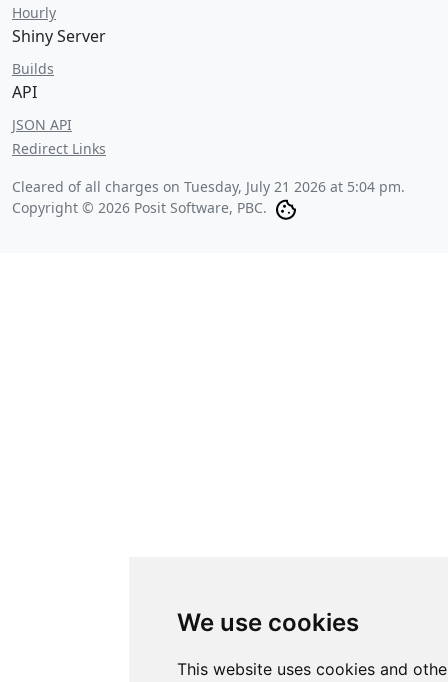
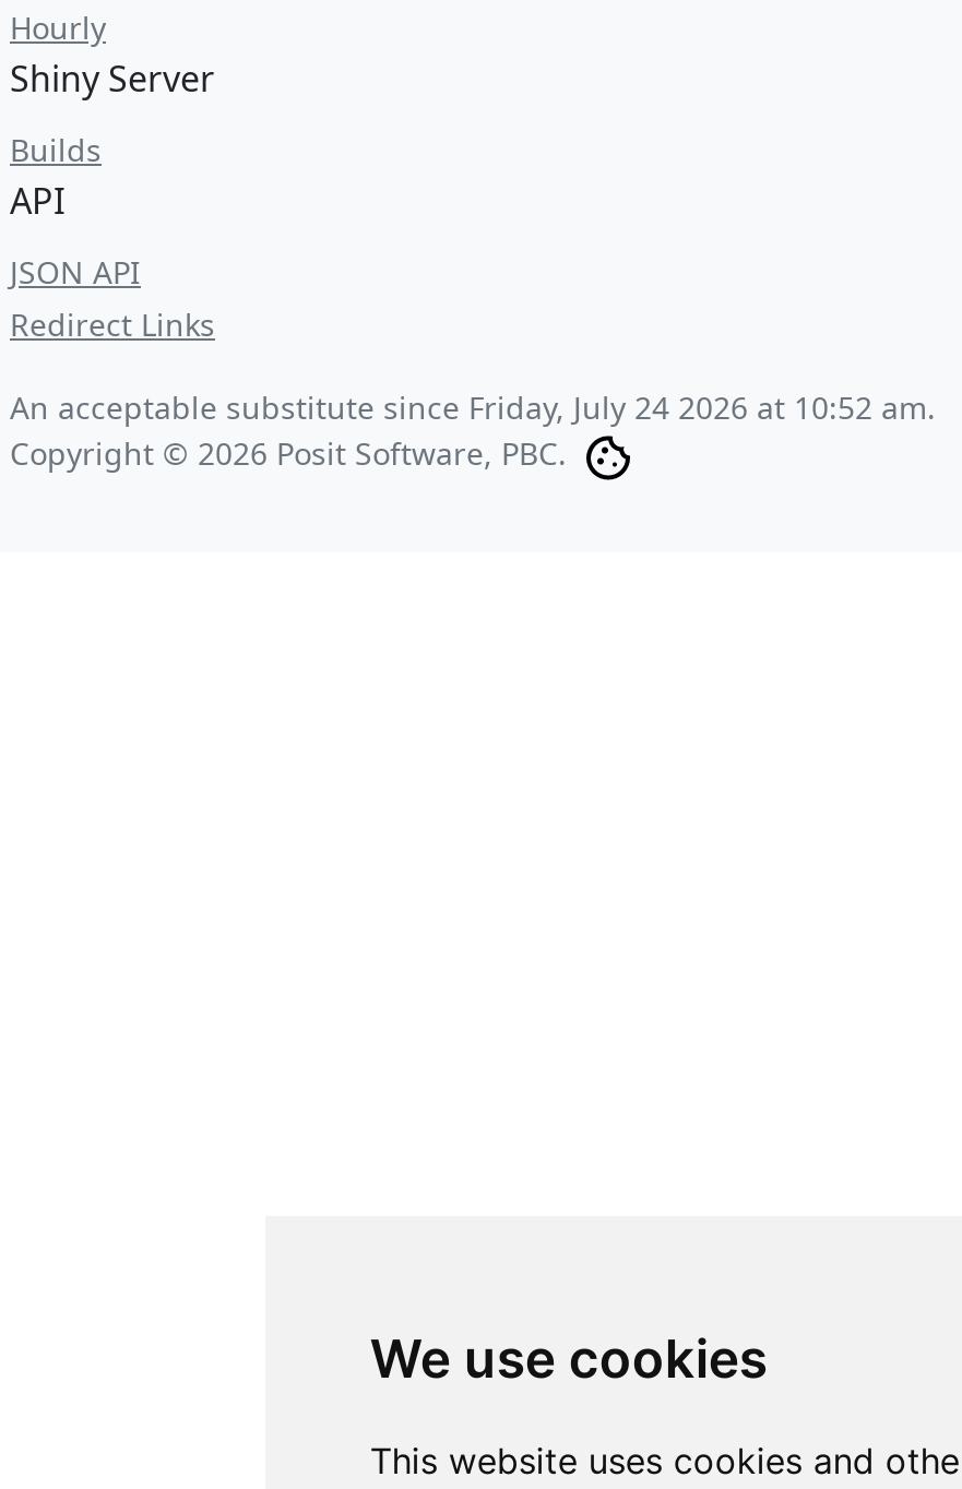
- Cleared of all charges on Tuesday, July 21 2026 at 5:04 pm.
+ An acceptable substitute since Friday, July 24 2026 at 10:52 am.
